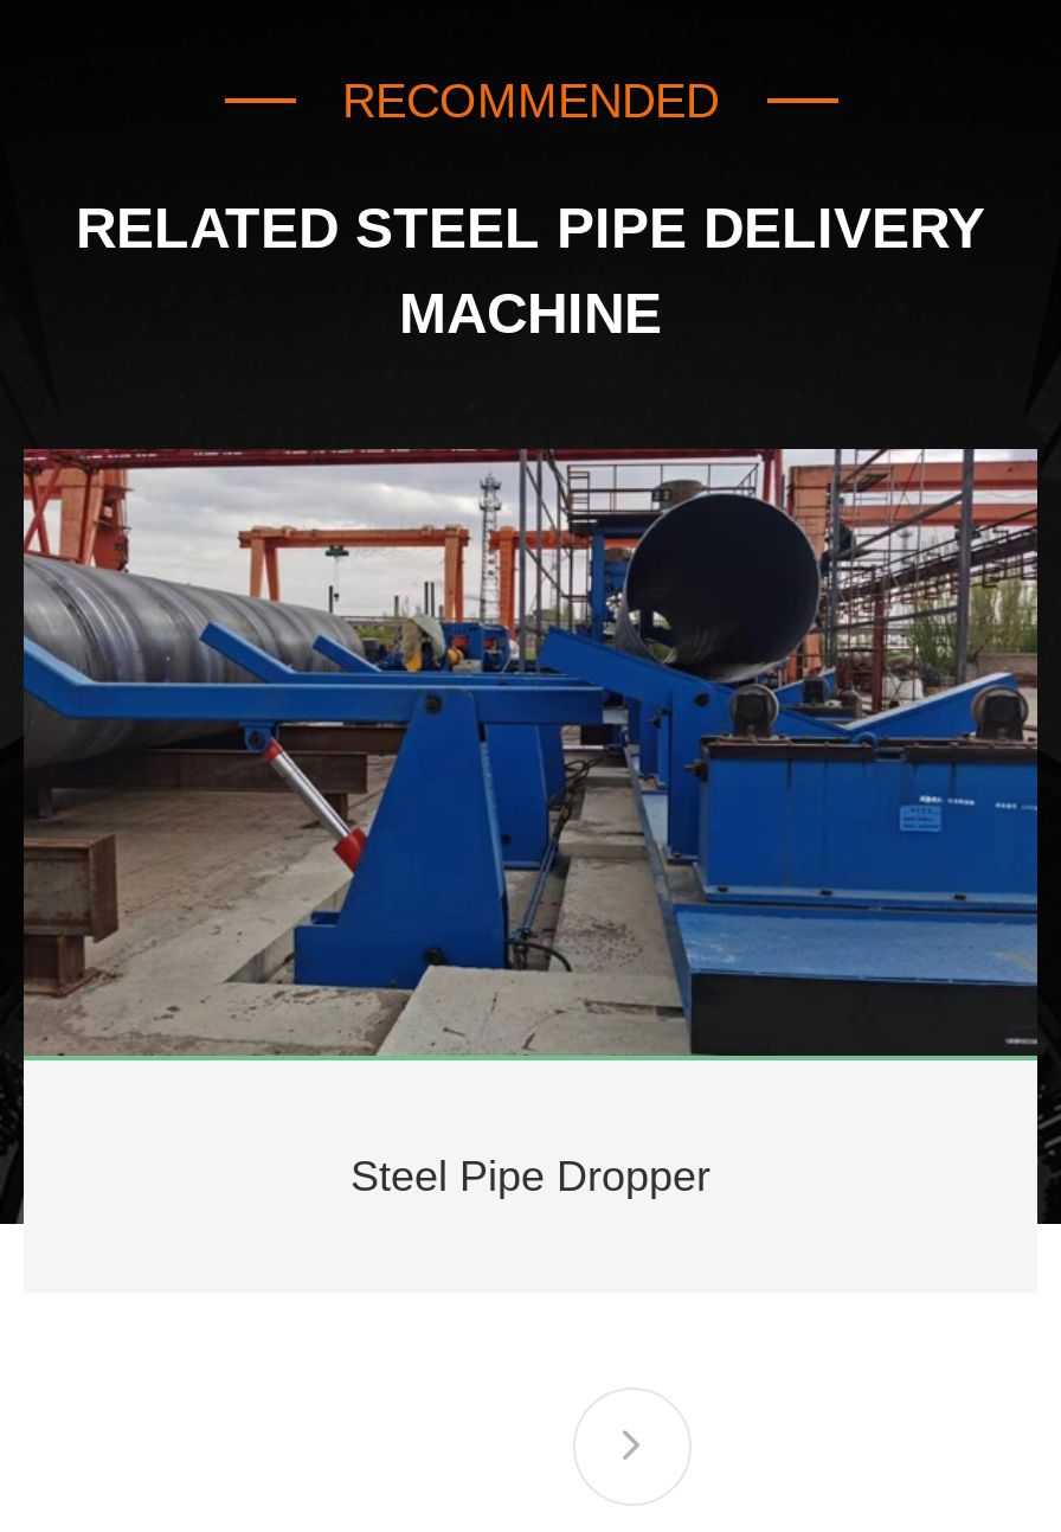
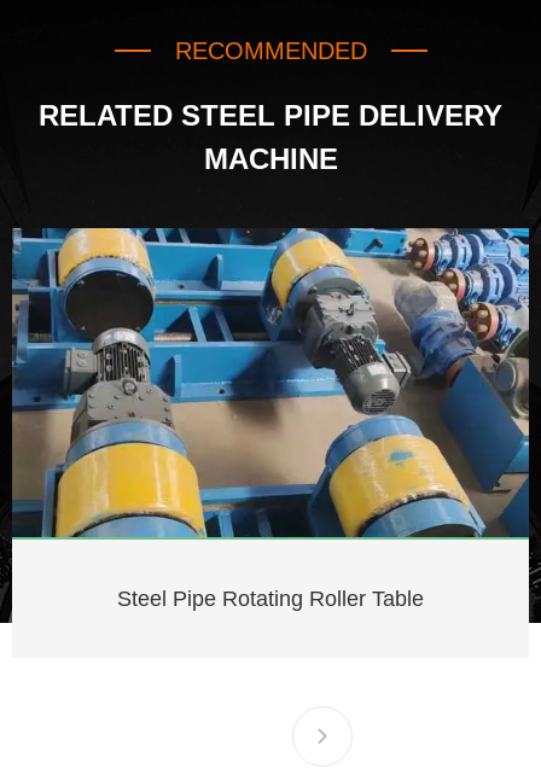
- [image]
- Steel Pipe Dropper
+ [image]
+ Steel Pipe Rotating Roller Table
